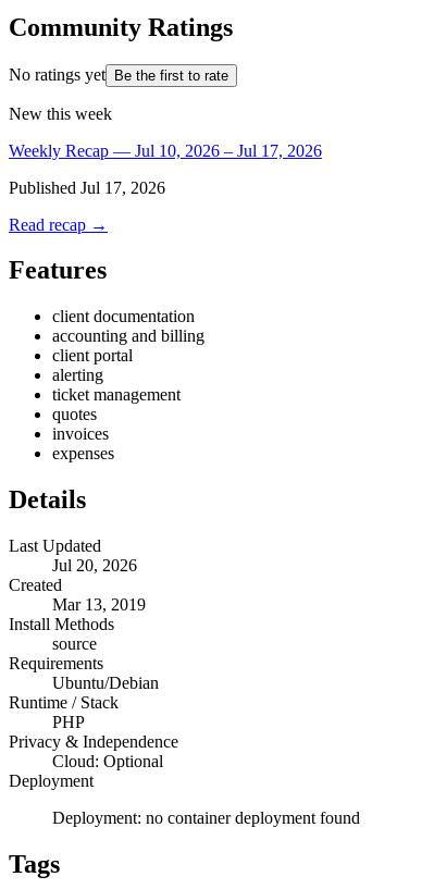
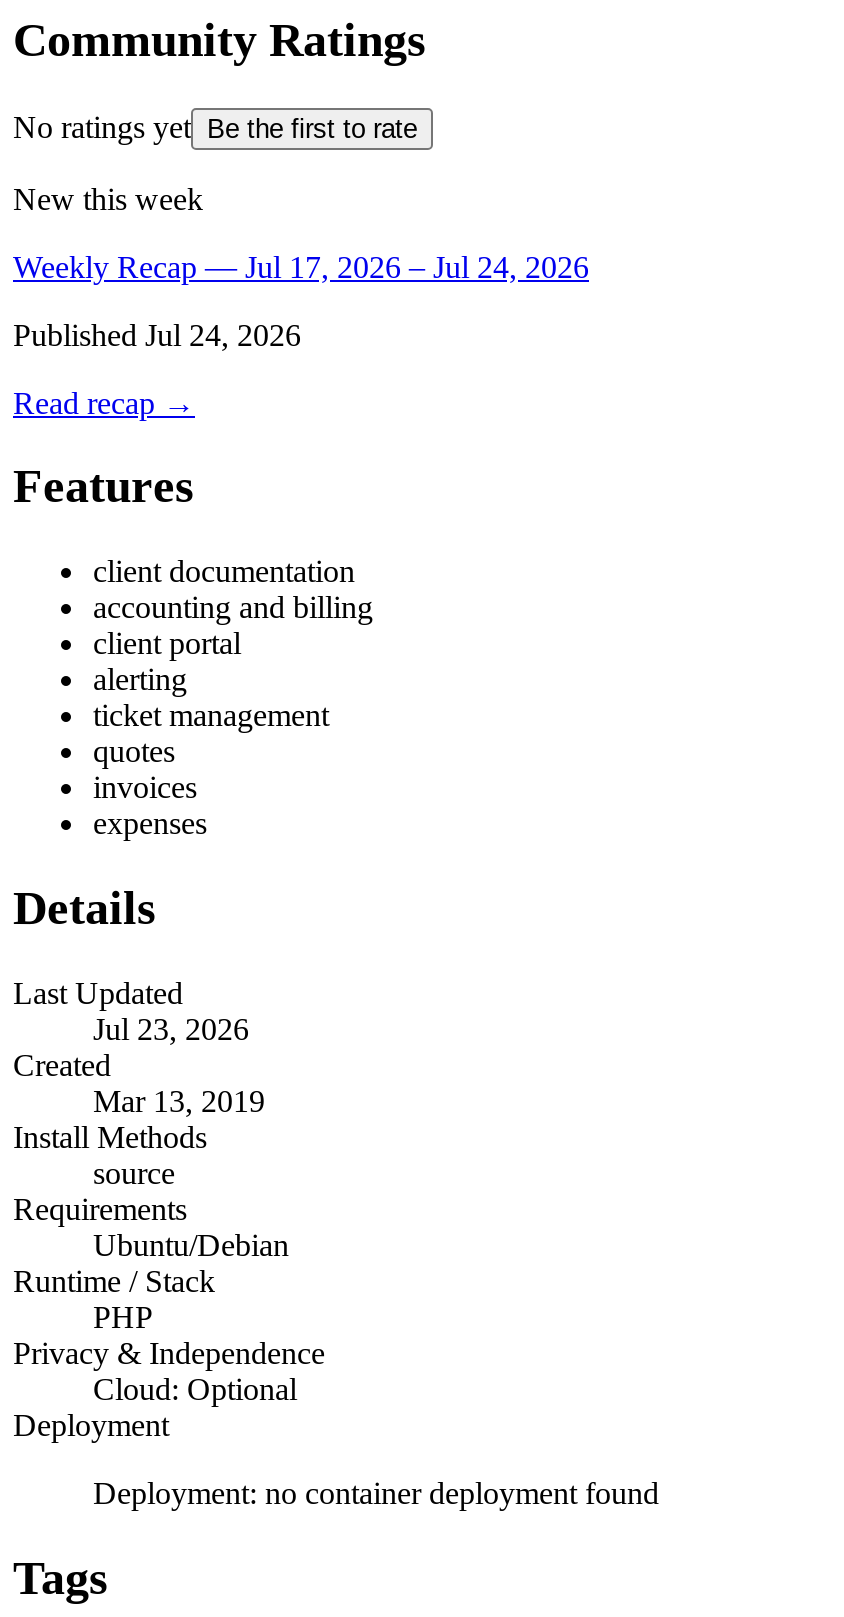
- Weekly Recap — Jul 10, 2026 – Jul 17, 2026
+ Weekly Recap — Jul 17, 2026 – Jul 24, 2026

- Published Jul 17, 2026
+ Published Jul 24, 2026

- Jul 20, 2026
+ Jul 23, 2026
